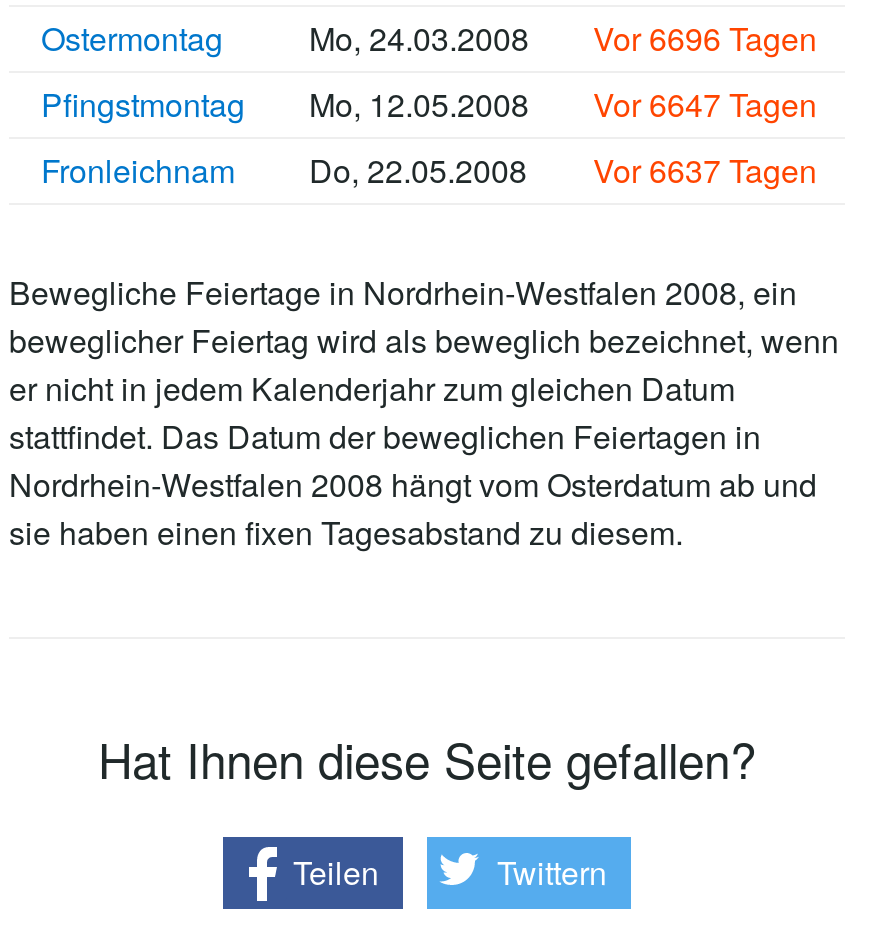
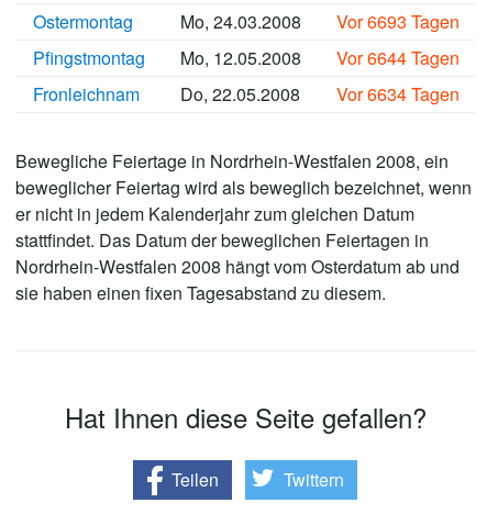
- Ostermontag Mo, 24.03.2008 Vor 6696 Tagen
+ Ostermontag Mo, 24.03.2008 Vor 6693 Tagen

- Pfingstmontag Mo, 12.05.2008 Vor 6647 Tagen
+ Pfingstmontag Mo, 12.05.2008 Vor 6644 Tagen

- Fronleichnam Do, 22.05.2008 Vor 6637 Tagen
+ Fronleichnam Do, 22.05.2008 Vor 6634 Tagen
